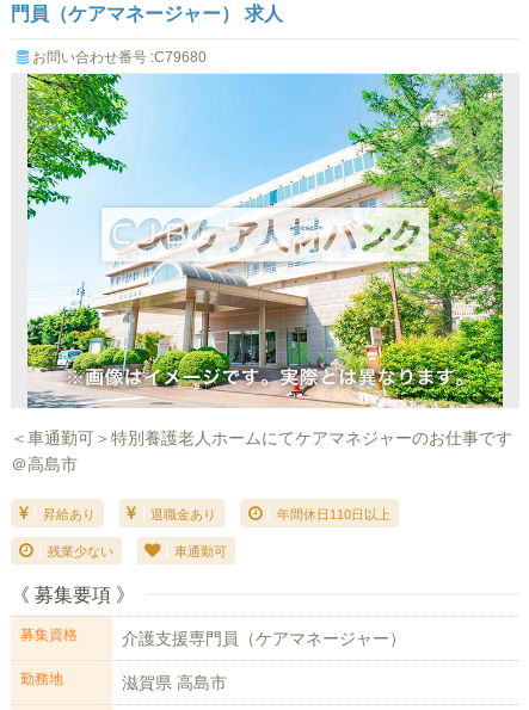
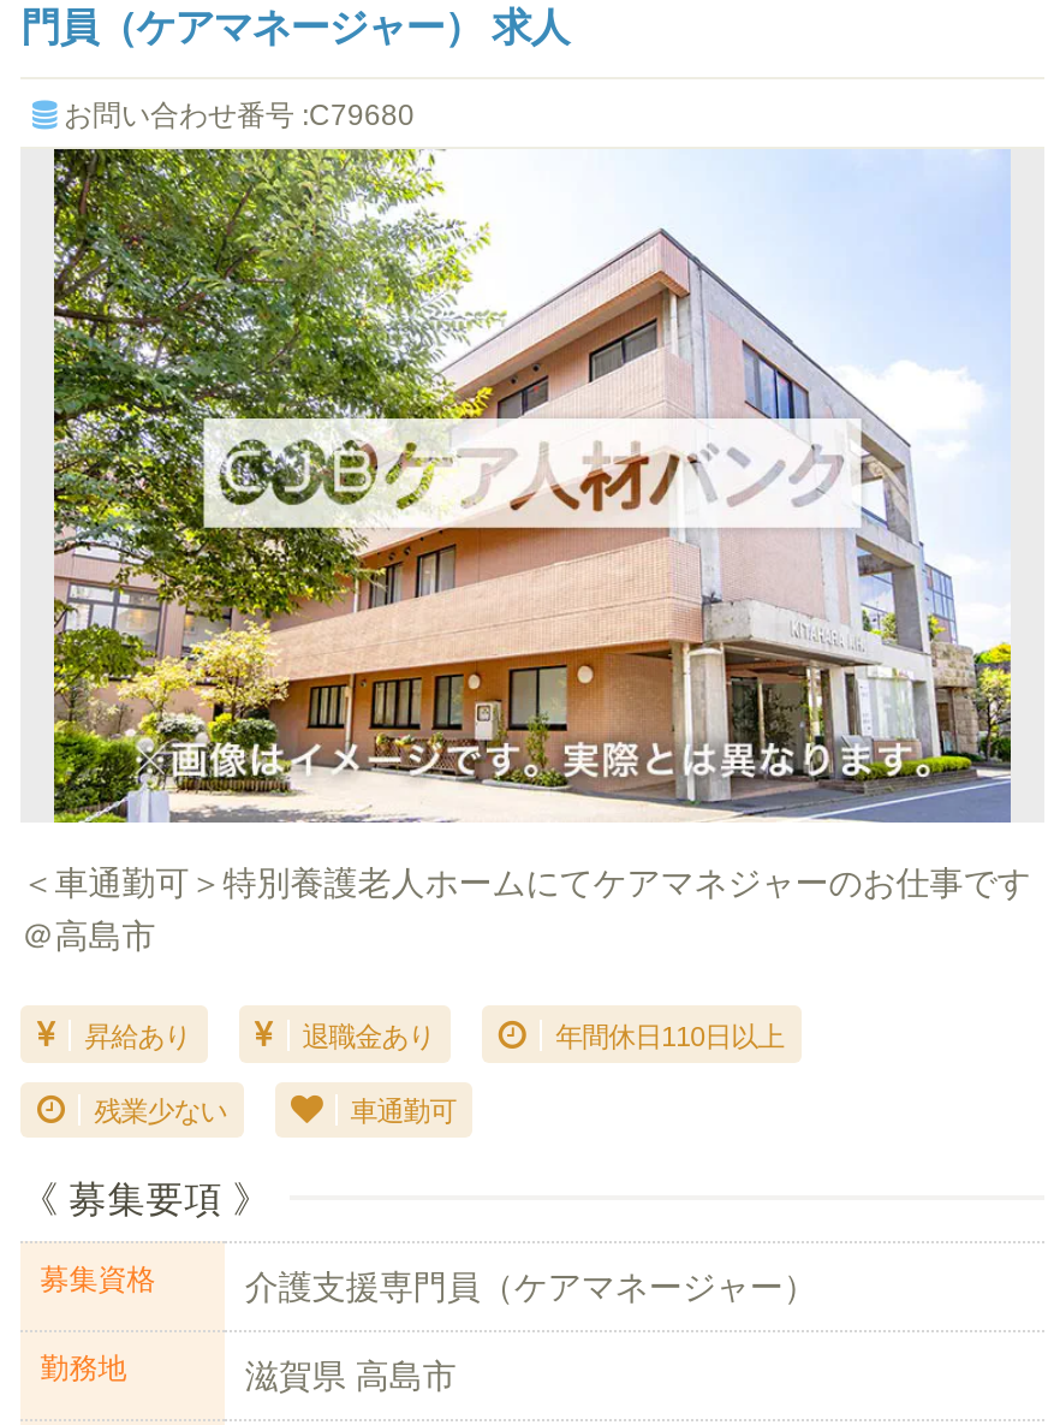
- [image]
+ [image]
